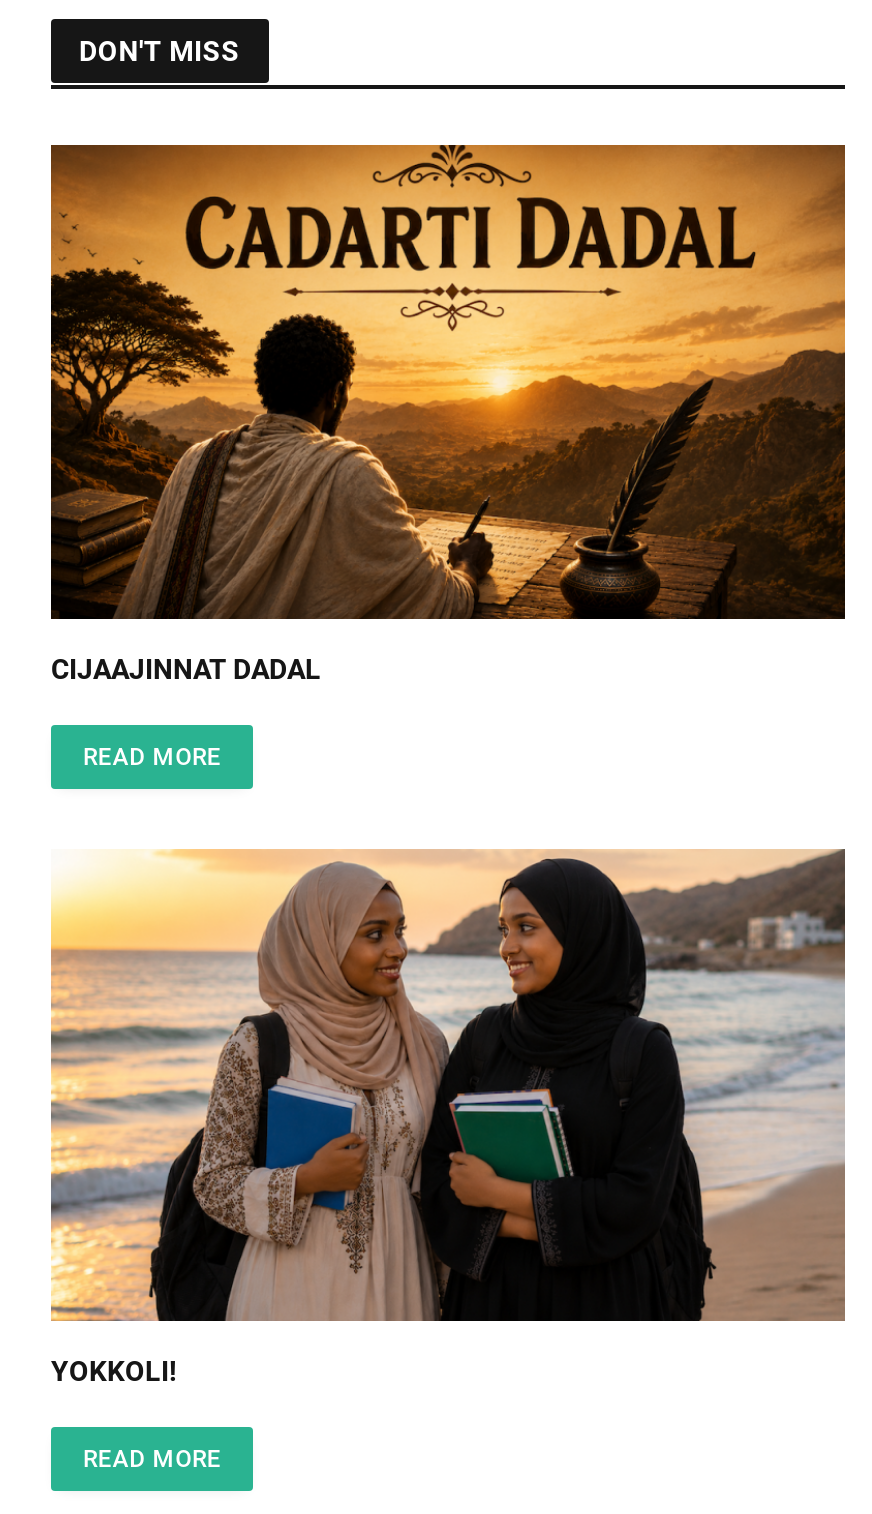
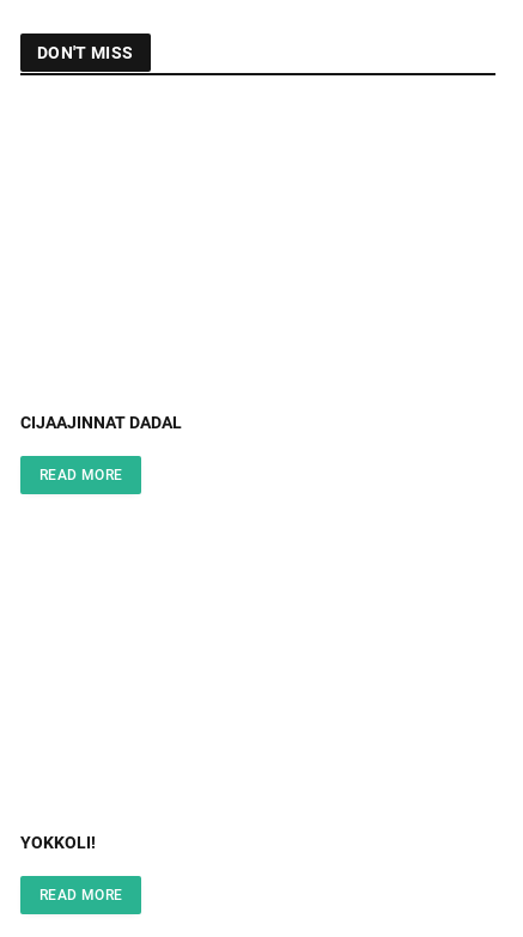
- [image]

- [image]
